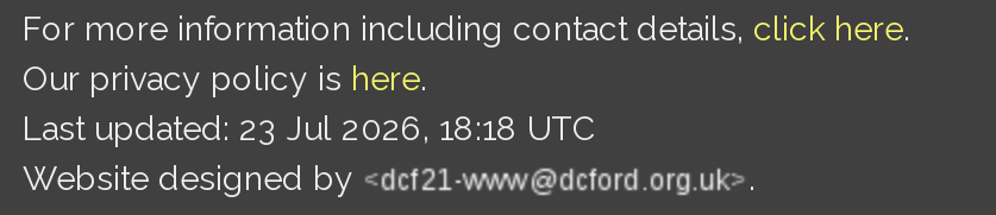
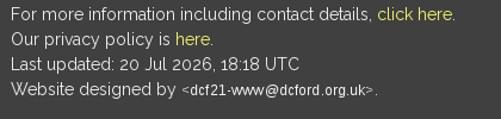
- Last updated: 23 Jul 2026, 18:18 UTC
+ Last updated: 20 Jul 2026, 18:18 UTC
